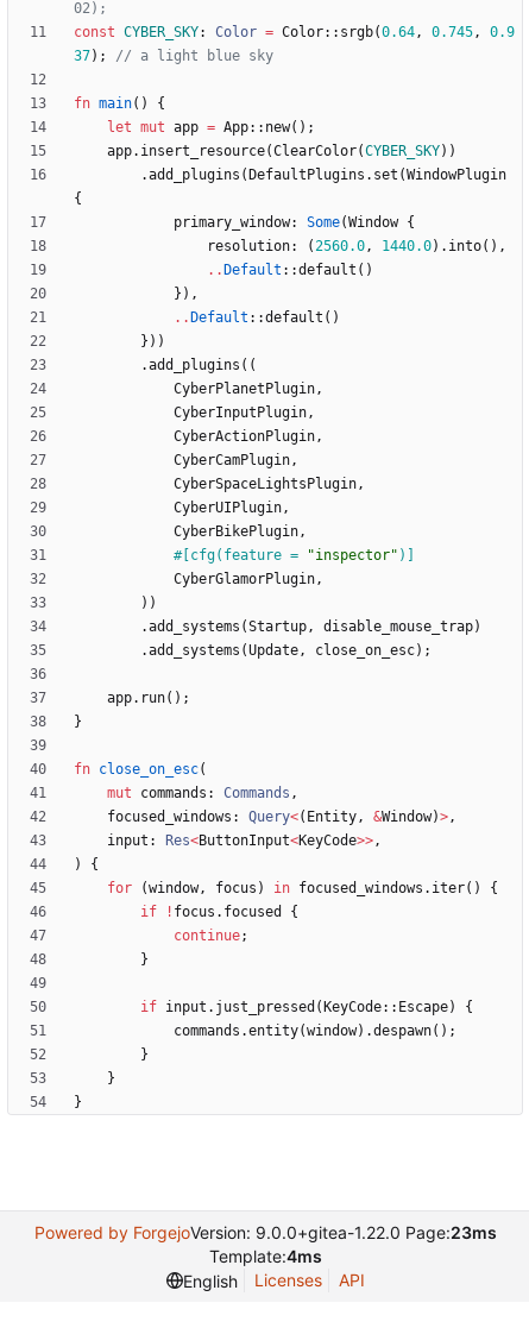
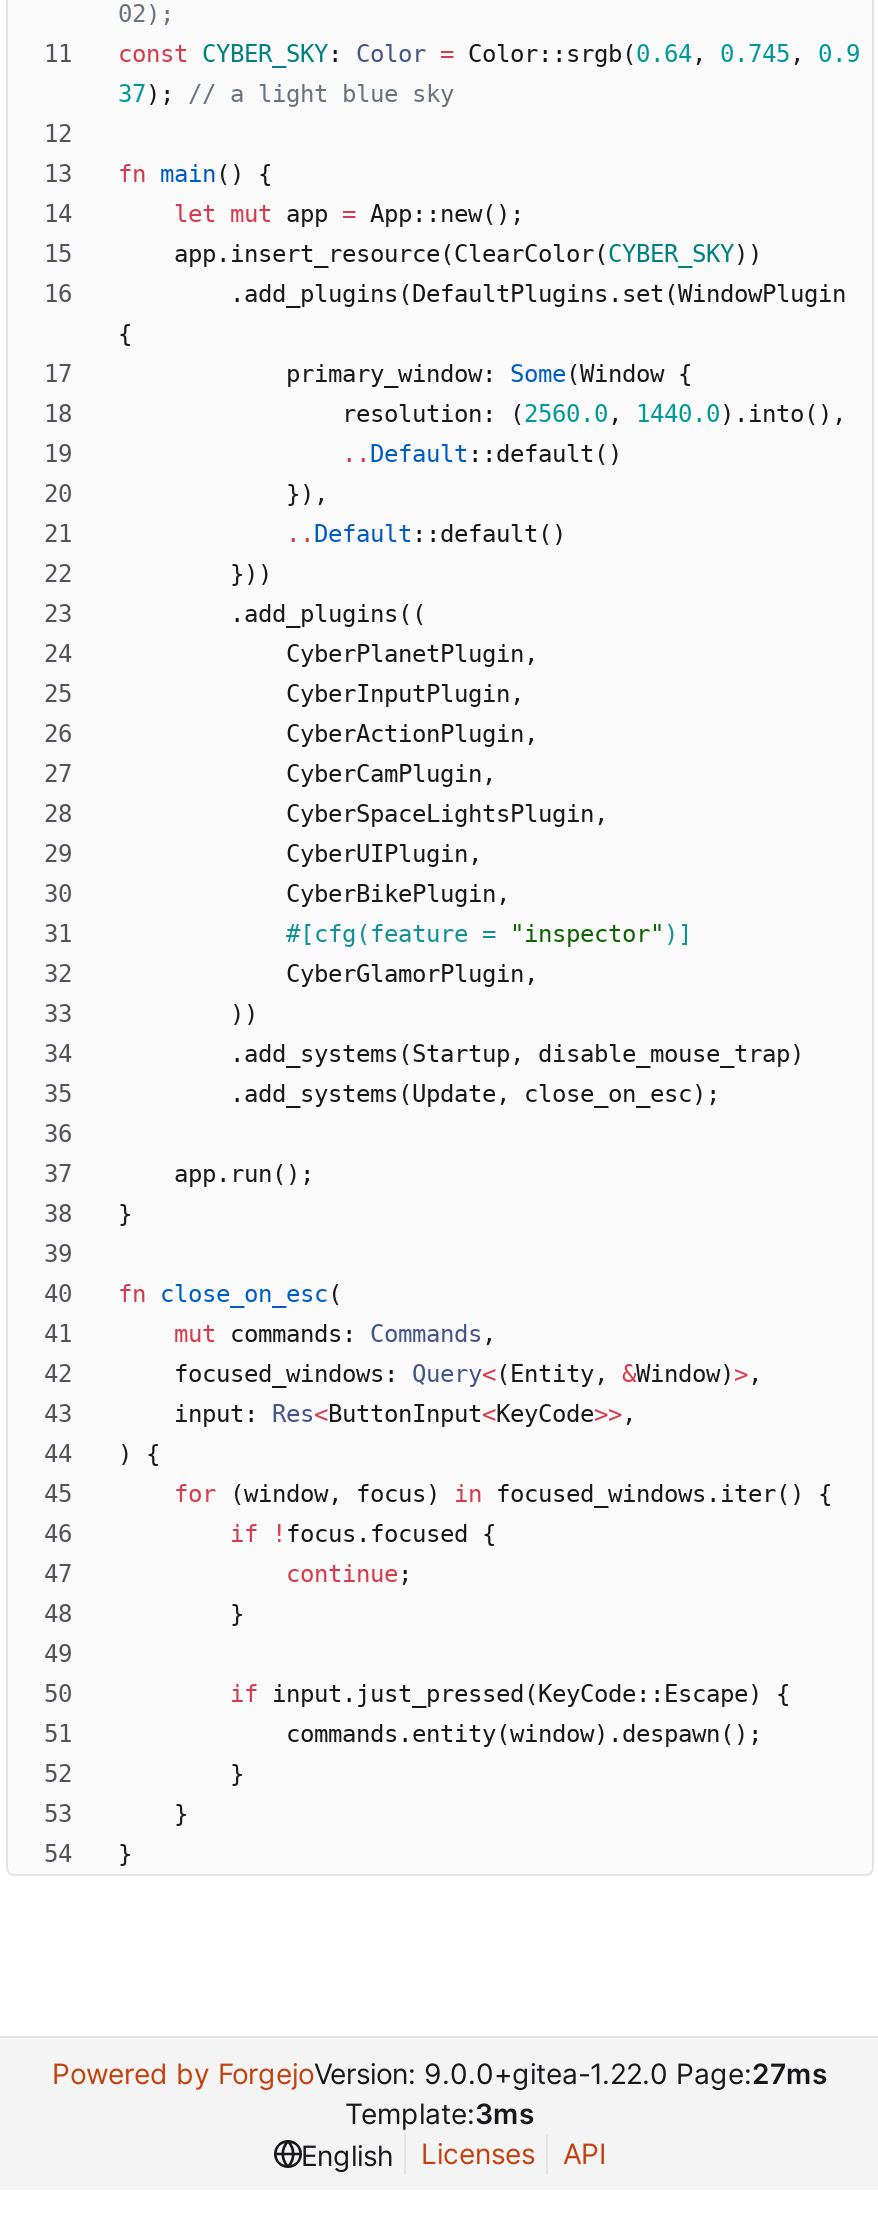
- Powered by ForgejoVersion: 9.0.0+gitea-1.22.0 Page:23ms
+ Powered by ForgejoVersion: 9.0.0+gitea-1.22.0 Page:27ms

- Template:4ms
+ Template:3ms
